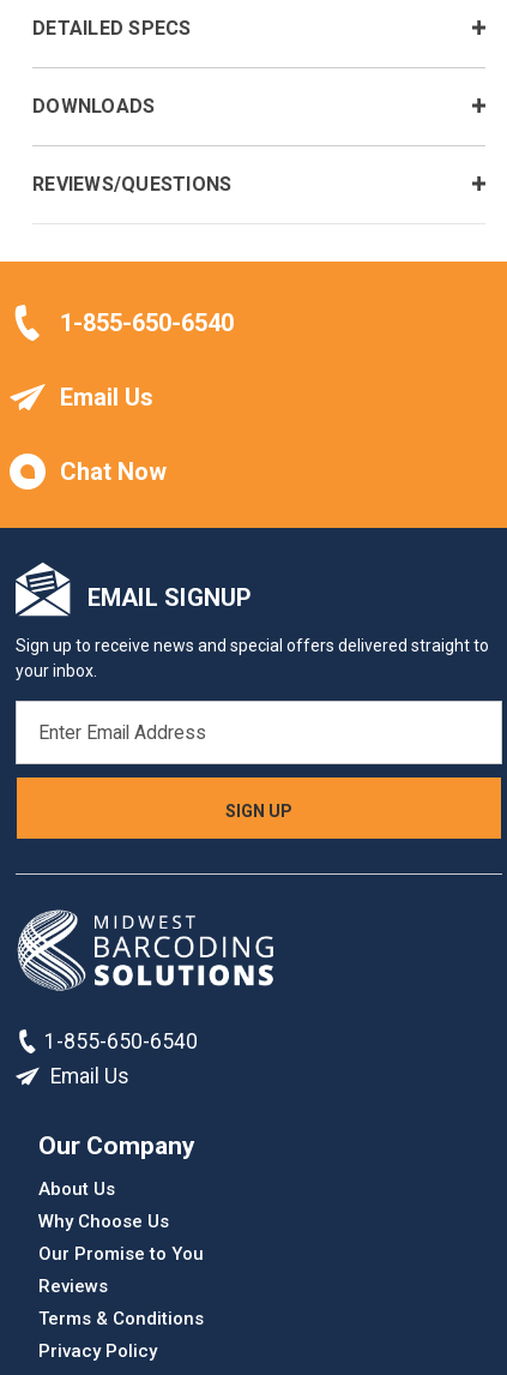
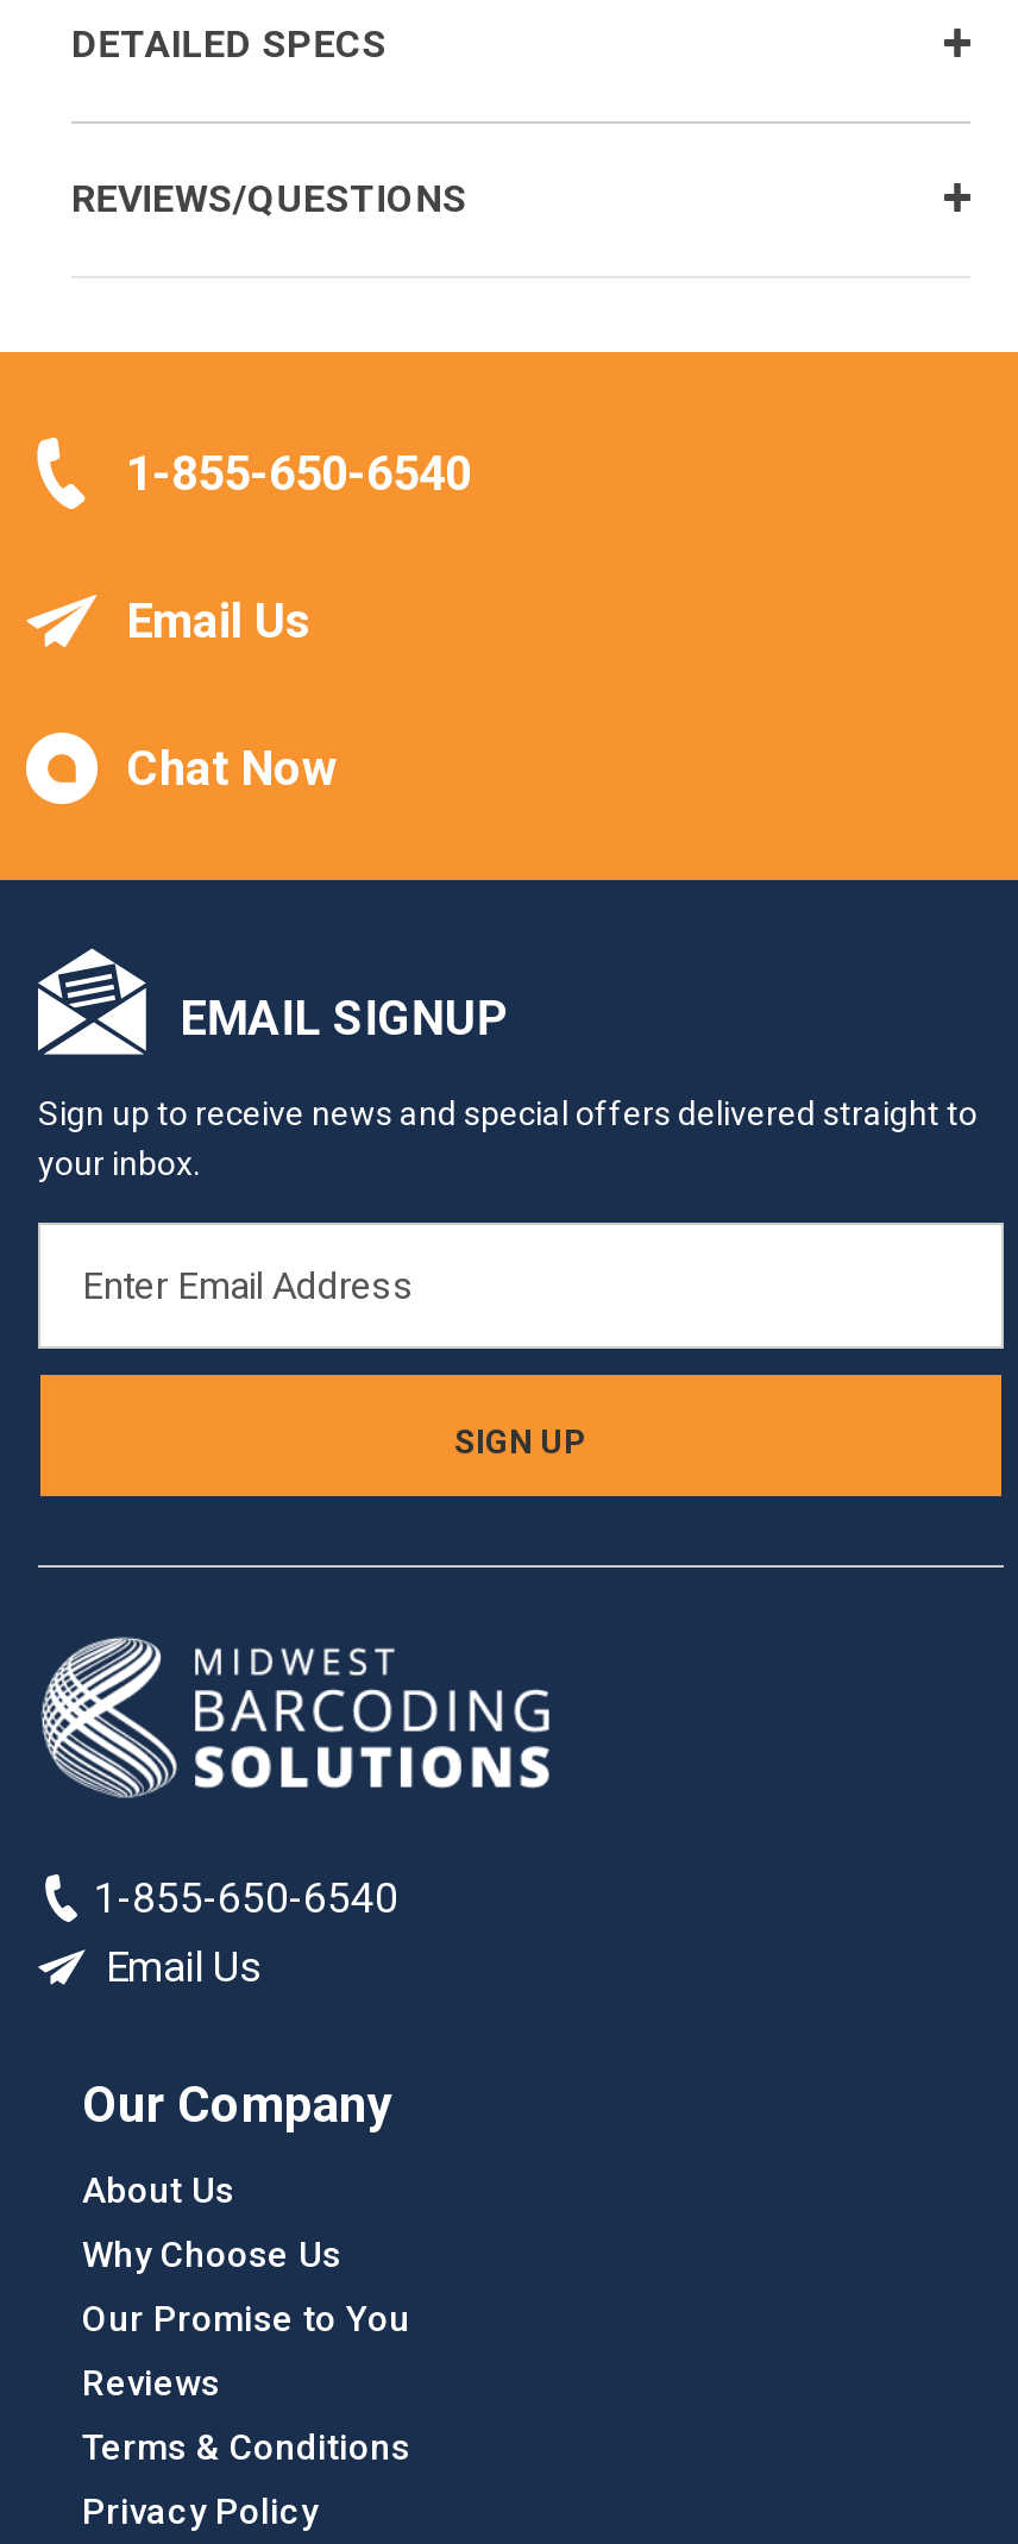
- DOWNLOADS
